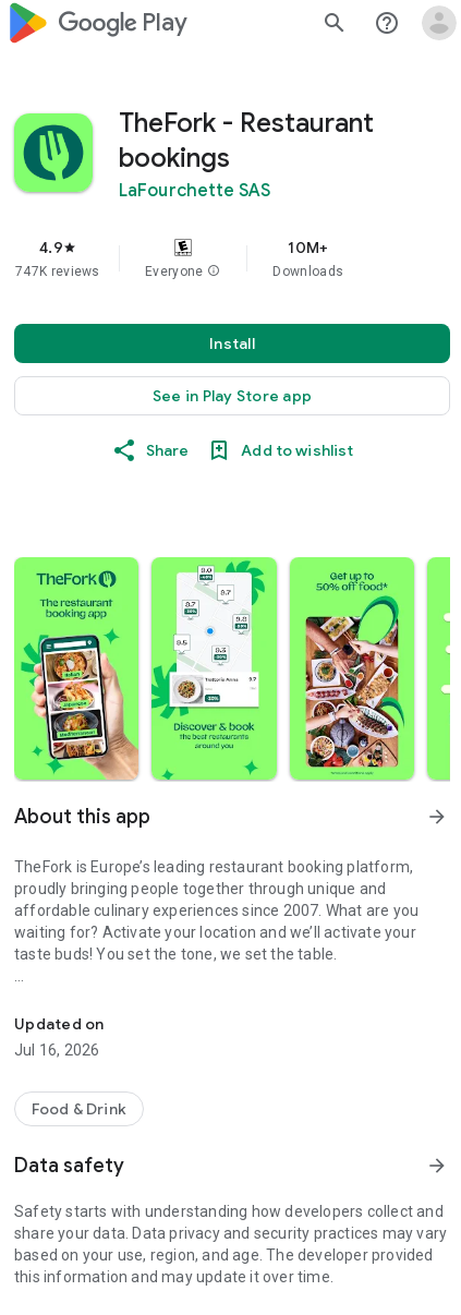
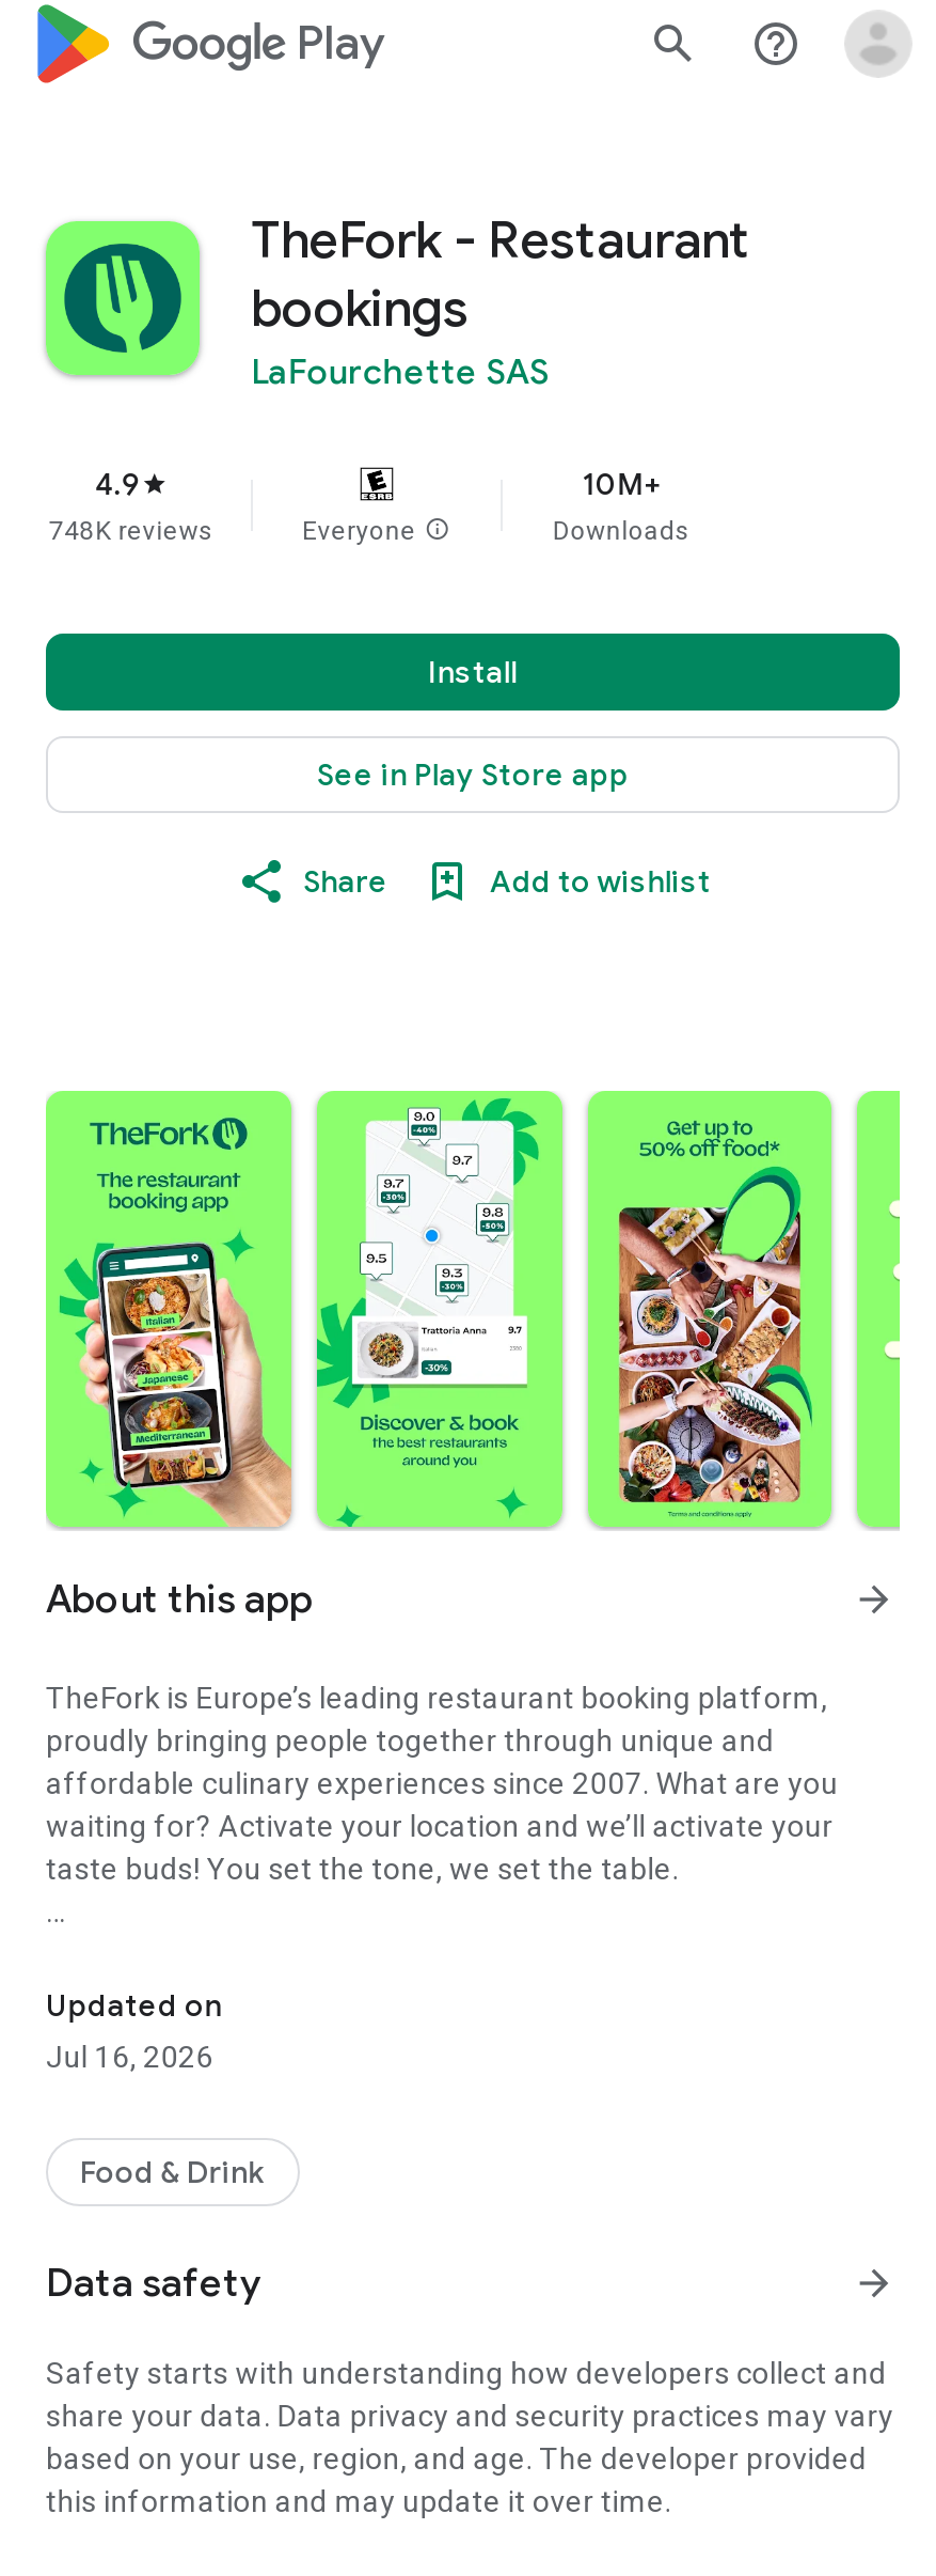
- 747K reviews
+ 748K reviews
